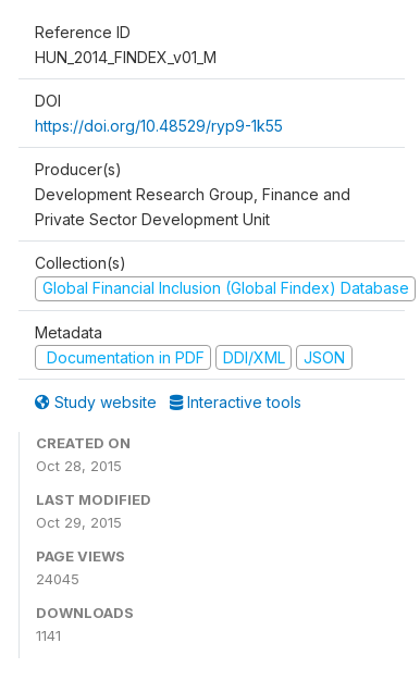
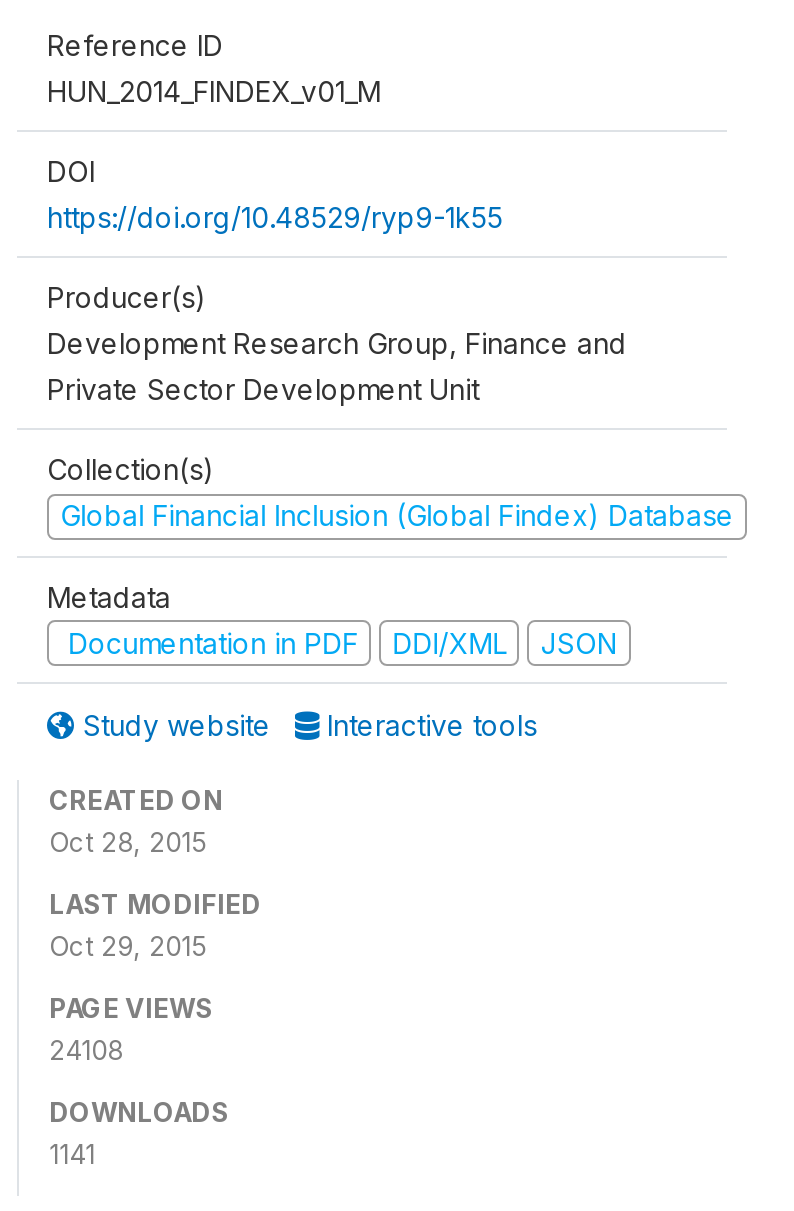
- 24045
+ 24108
